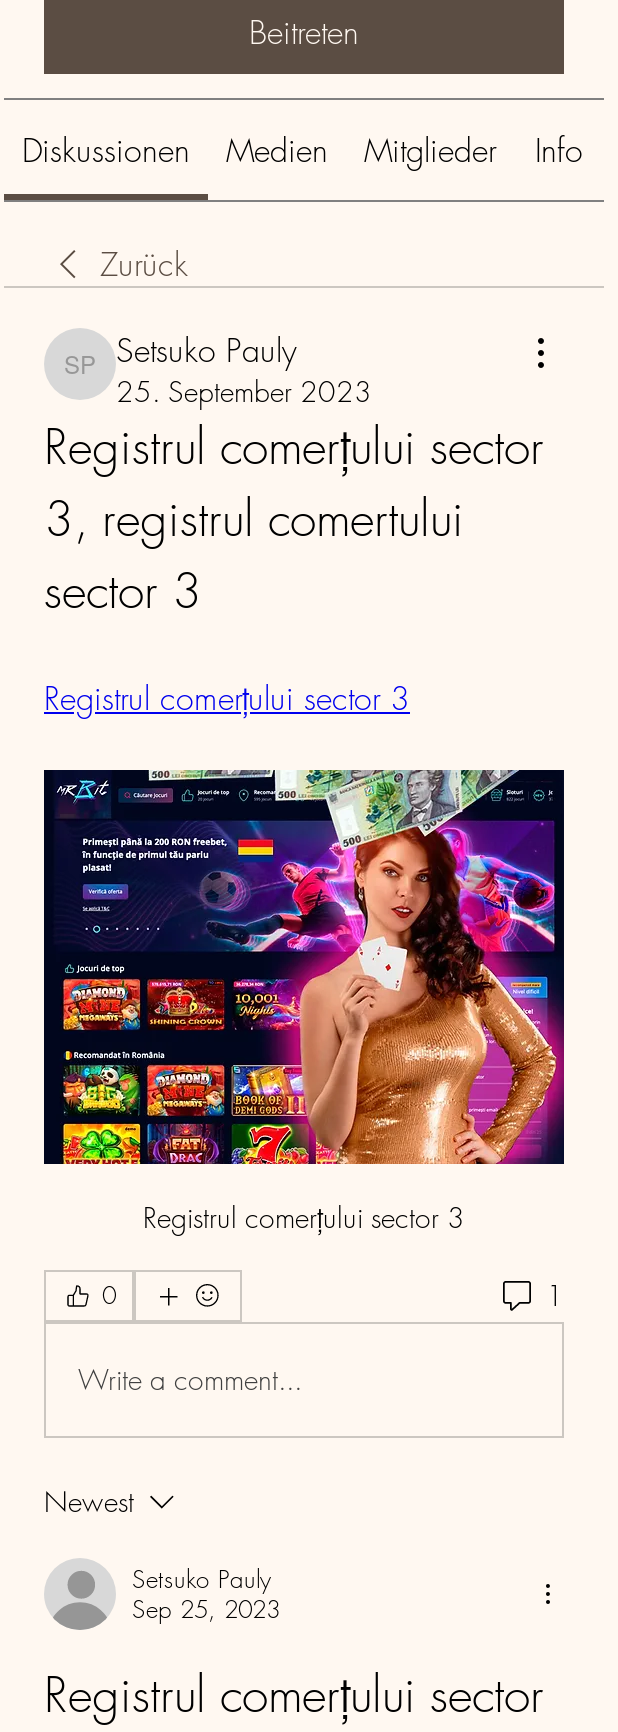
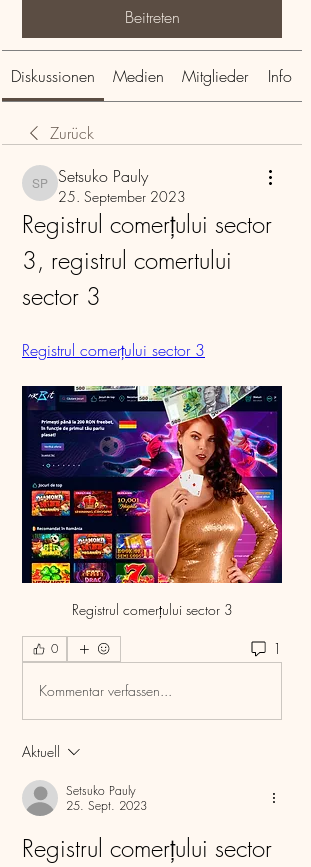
- Write a comment...
+ Kommentar verfassen...

- Newest
+ Aktuell

- Sep 25, 2023
+ 25. Sept. 2023
